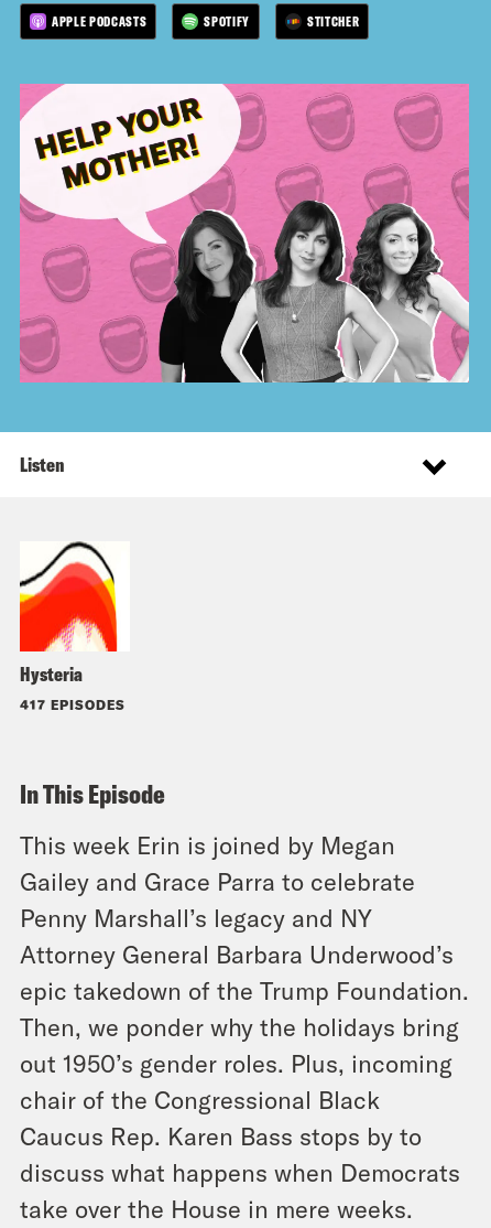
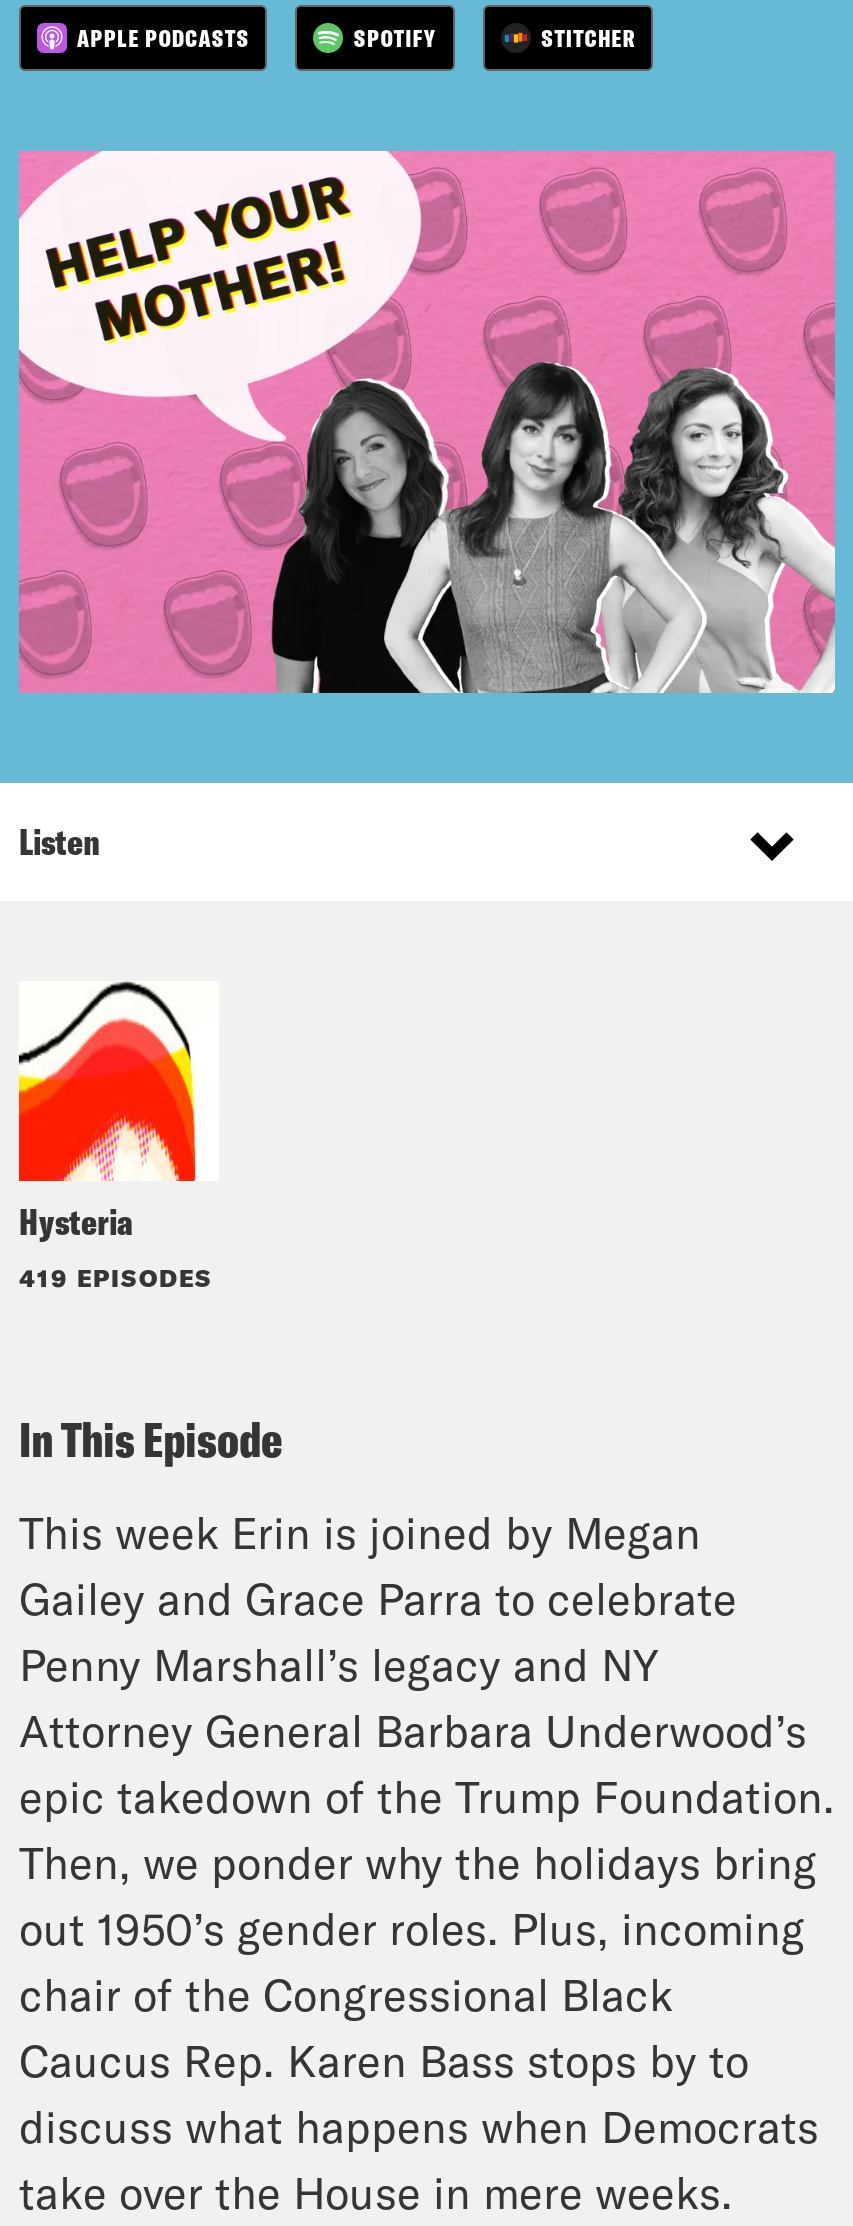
- 417 EPISODES
+ 419 EPISODES
